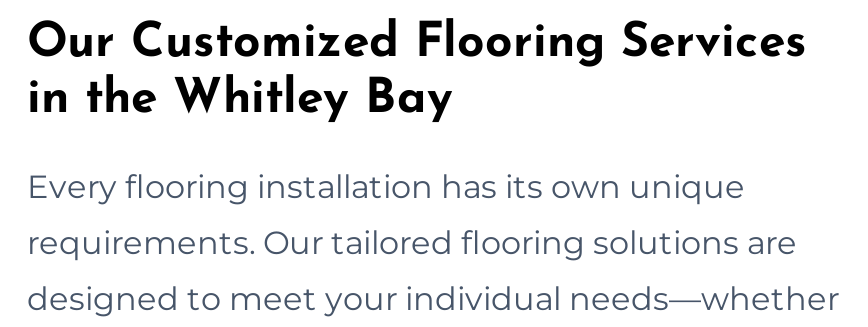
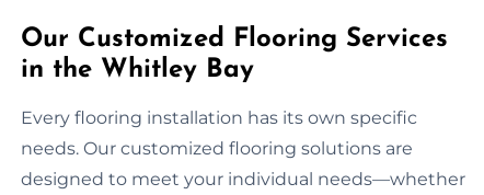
- Every flooring installation has its own unique
+ Every flooring installation has its own specific

- requirements. Our tailored flooring solutions are
+ needs. Our customized flooring solutions are
